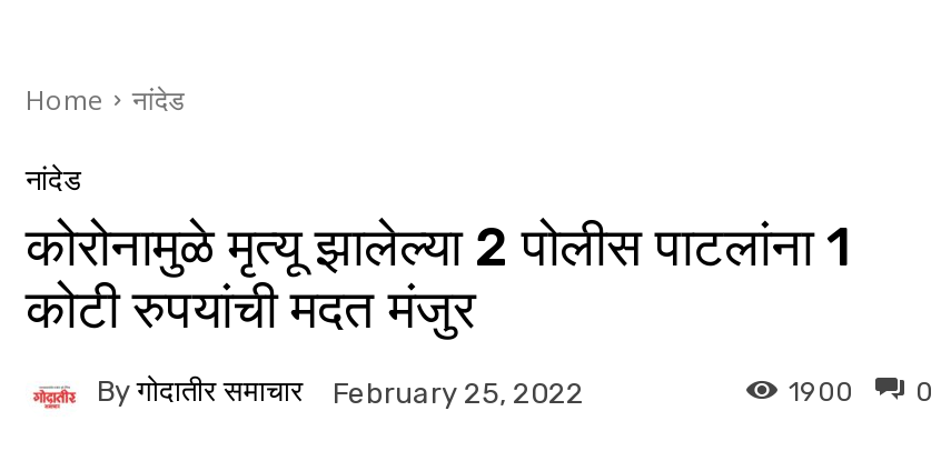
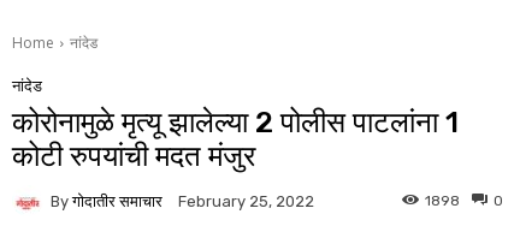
- 1900 0
+ 1898 0
